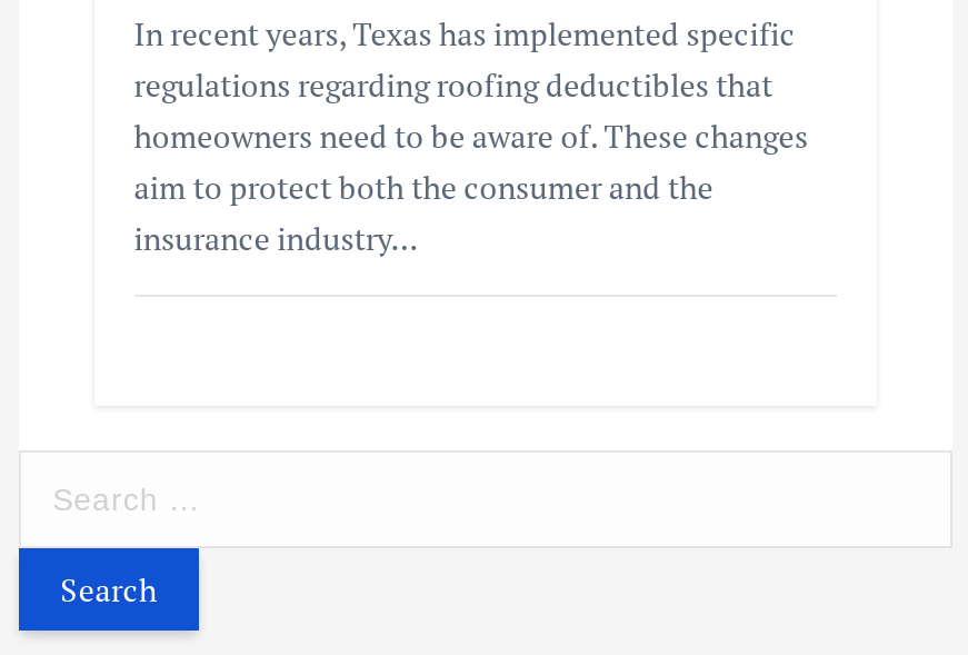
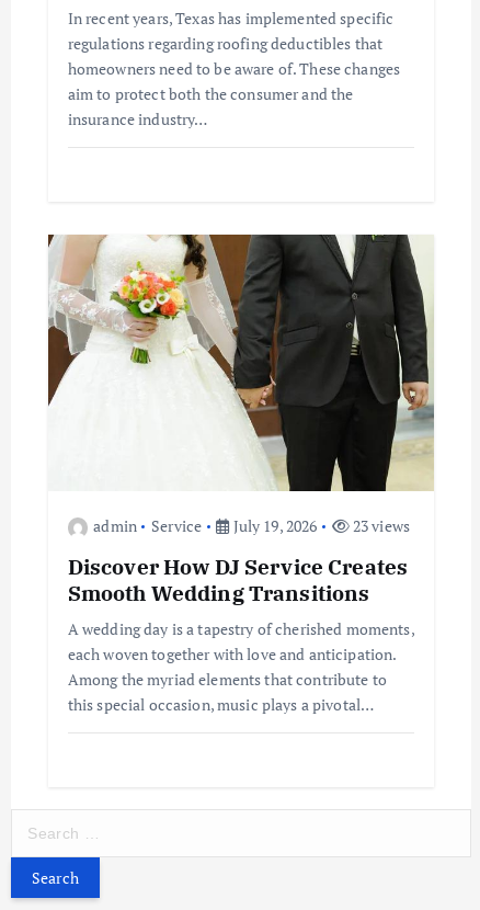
+ [image]
+ admin
+ Service
+ July 19, 2026
+ 23 views
+ Discover How DJ Service Creates
+ Smooth Wedding Transitions
+ A wedding day is a tapestry of cherished moments,
+ each woven together with love and anticipation.
+ Among the myriad elements that contribute to
+ this special occasion, music plays a pivotal…
